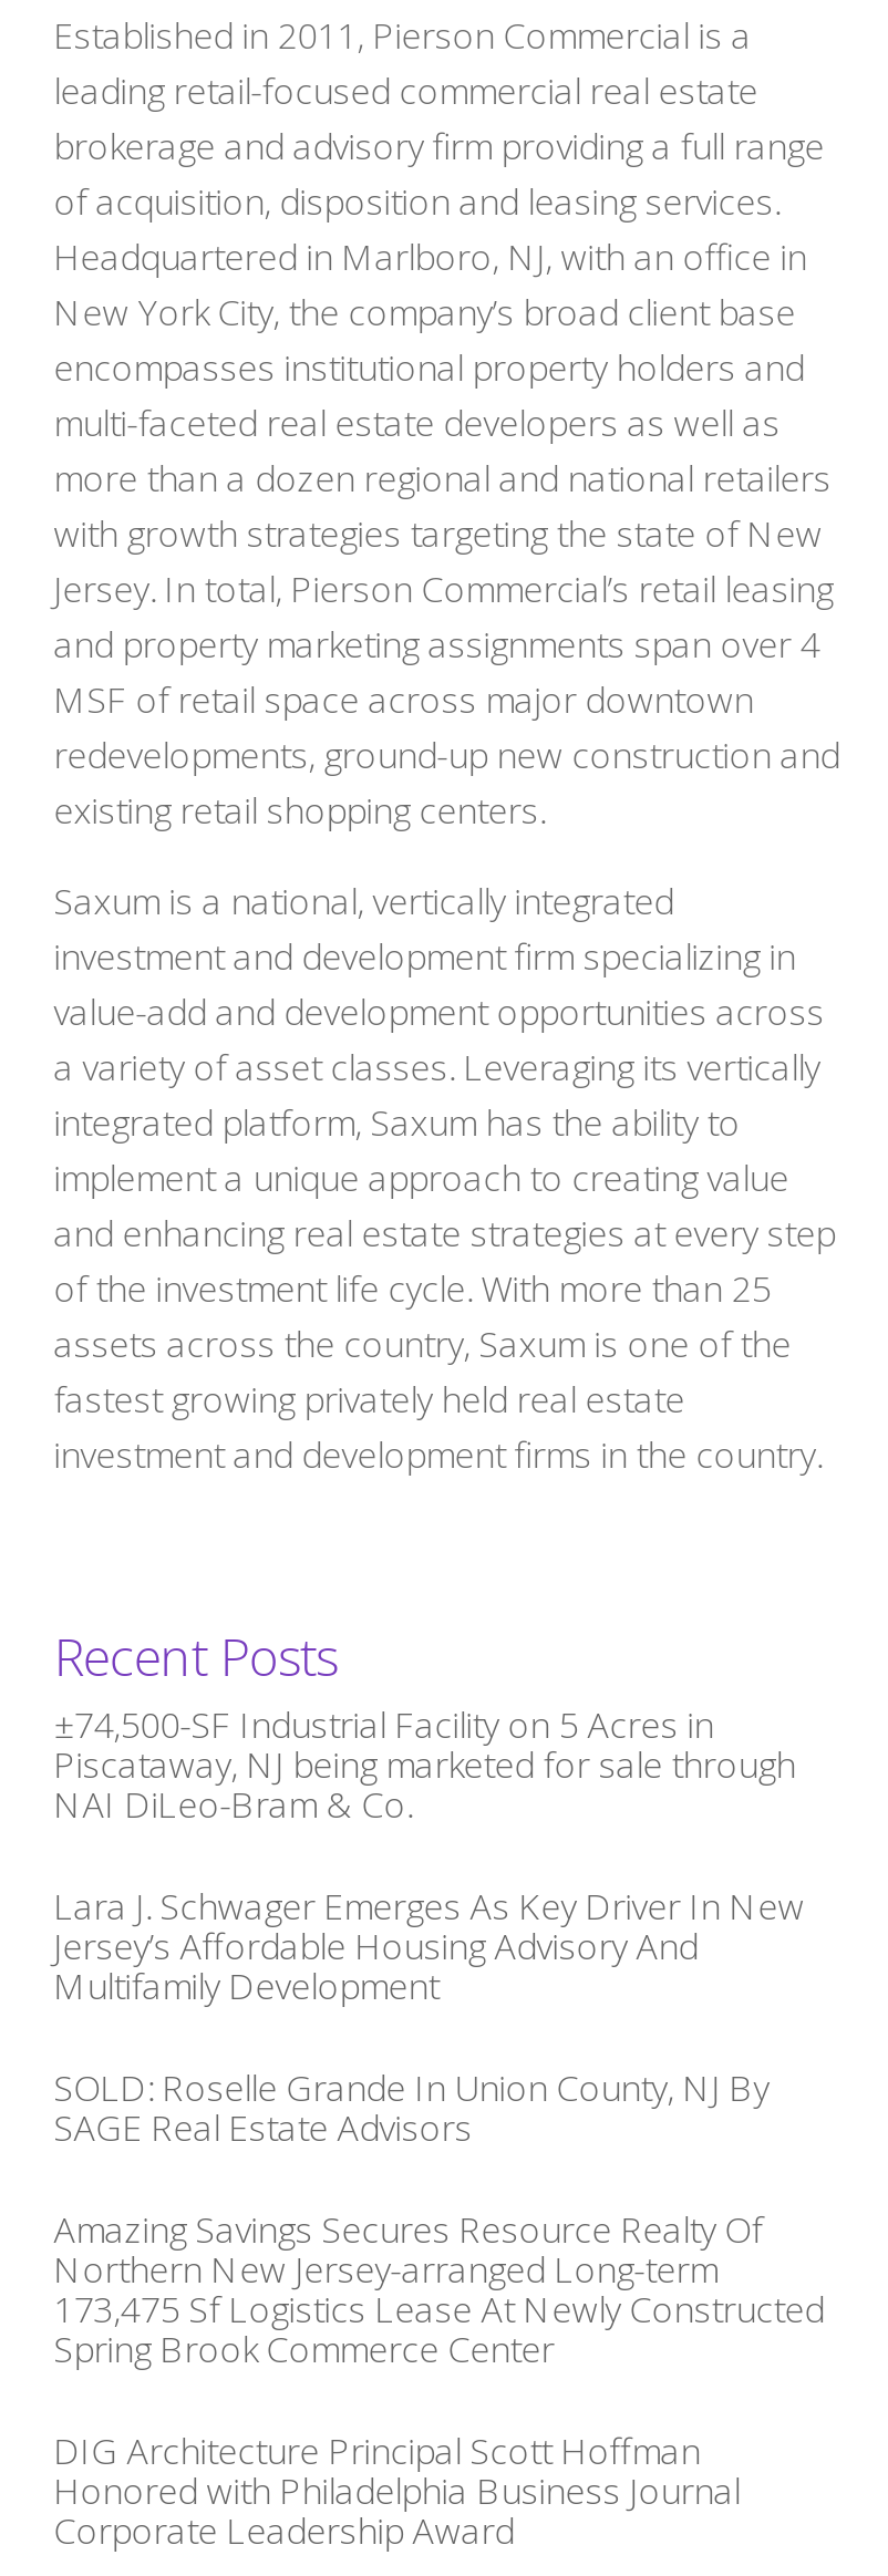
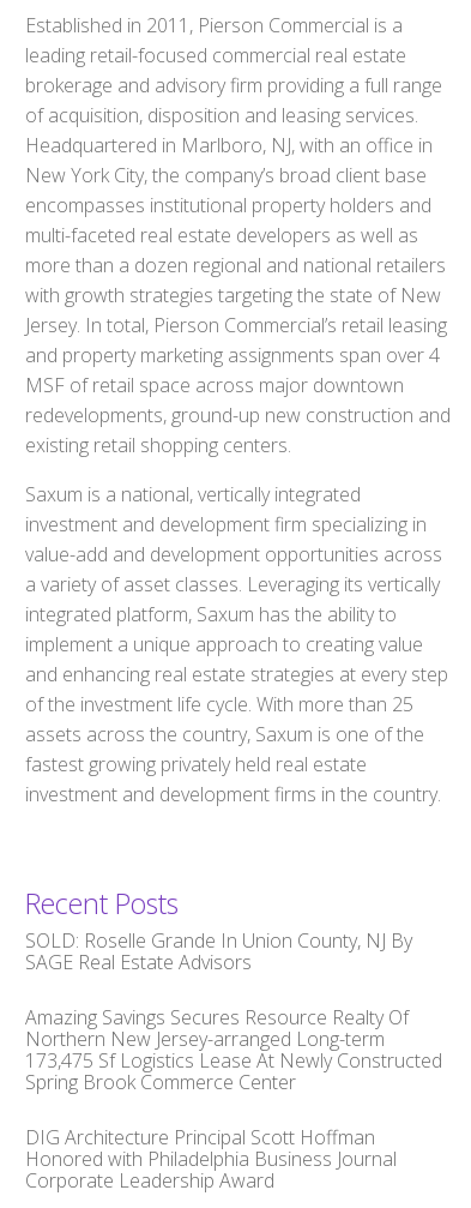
- ±74,500-SF Industrial Facility on 5 Acres in
- Piscataway, NJ being marketed for sale through
- NAI DiLeo-Bram & Co.
- Lara J. Schwager Emerges As Key Driver In New
- Jersey’s Affordable Housing Advisory And
- Multifamily Development
